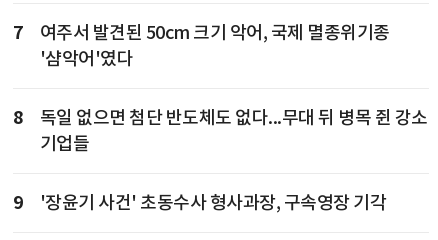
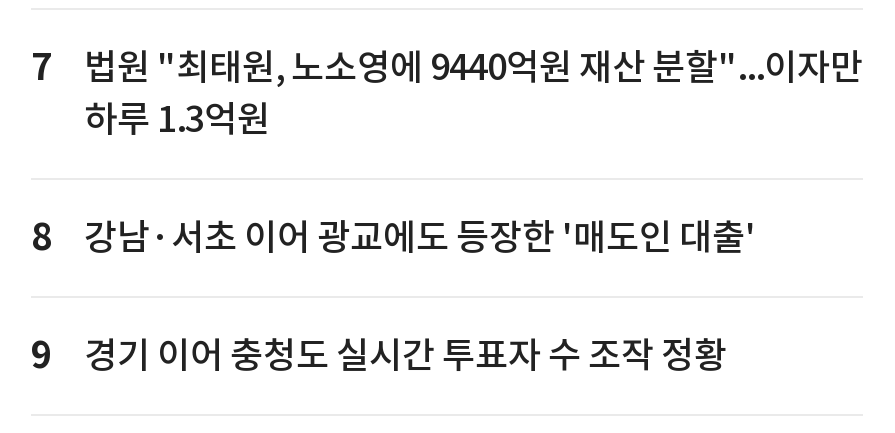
- 여주서 발견된 50cm 크기 악어, 국제 멸종위기종
- '샴악어'였다
+ 법원 "최태원, 노소영에 9440억원 재산 분할"...이자만
+ 하루 1.3억원

- 독일 없으면 첨단 반도체도 없다...무대 뒤 병목 쥔 강소
- 기업들
+ 강남·서초 이어 광교에도 등장한 '매도인 대출'

- '장윤기 사건' 초동수사 형사과장, 구속영장 기각
+ 경기 이어 충청도 실시간 투표자 수 조작 정황
